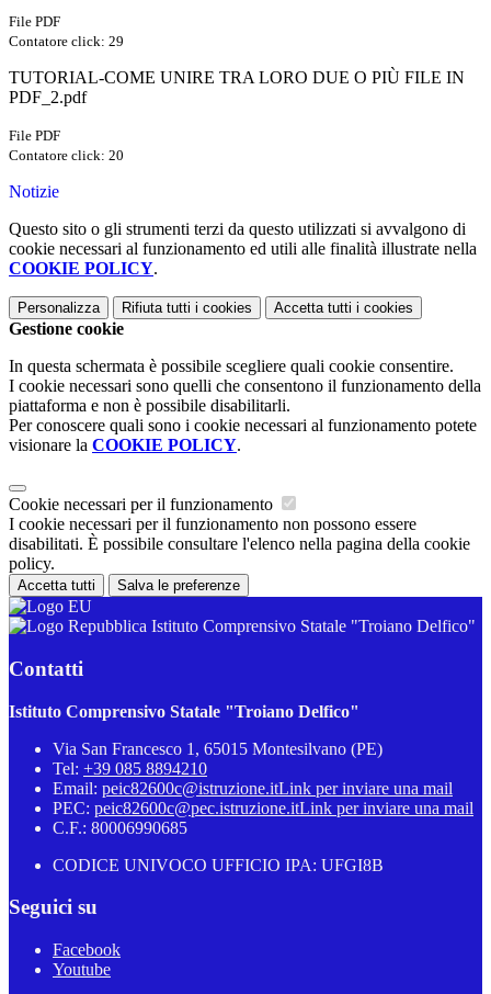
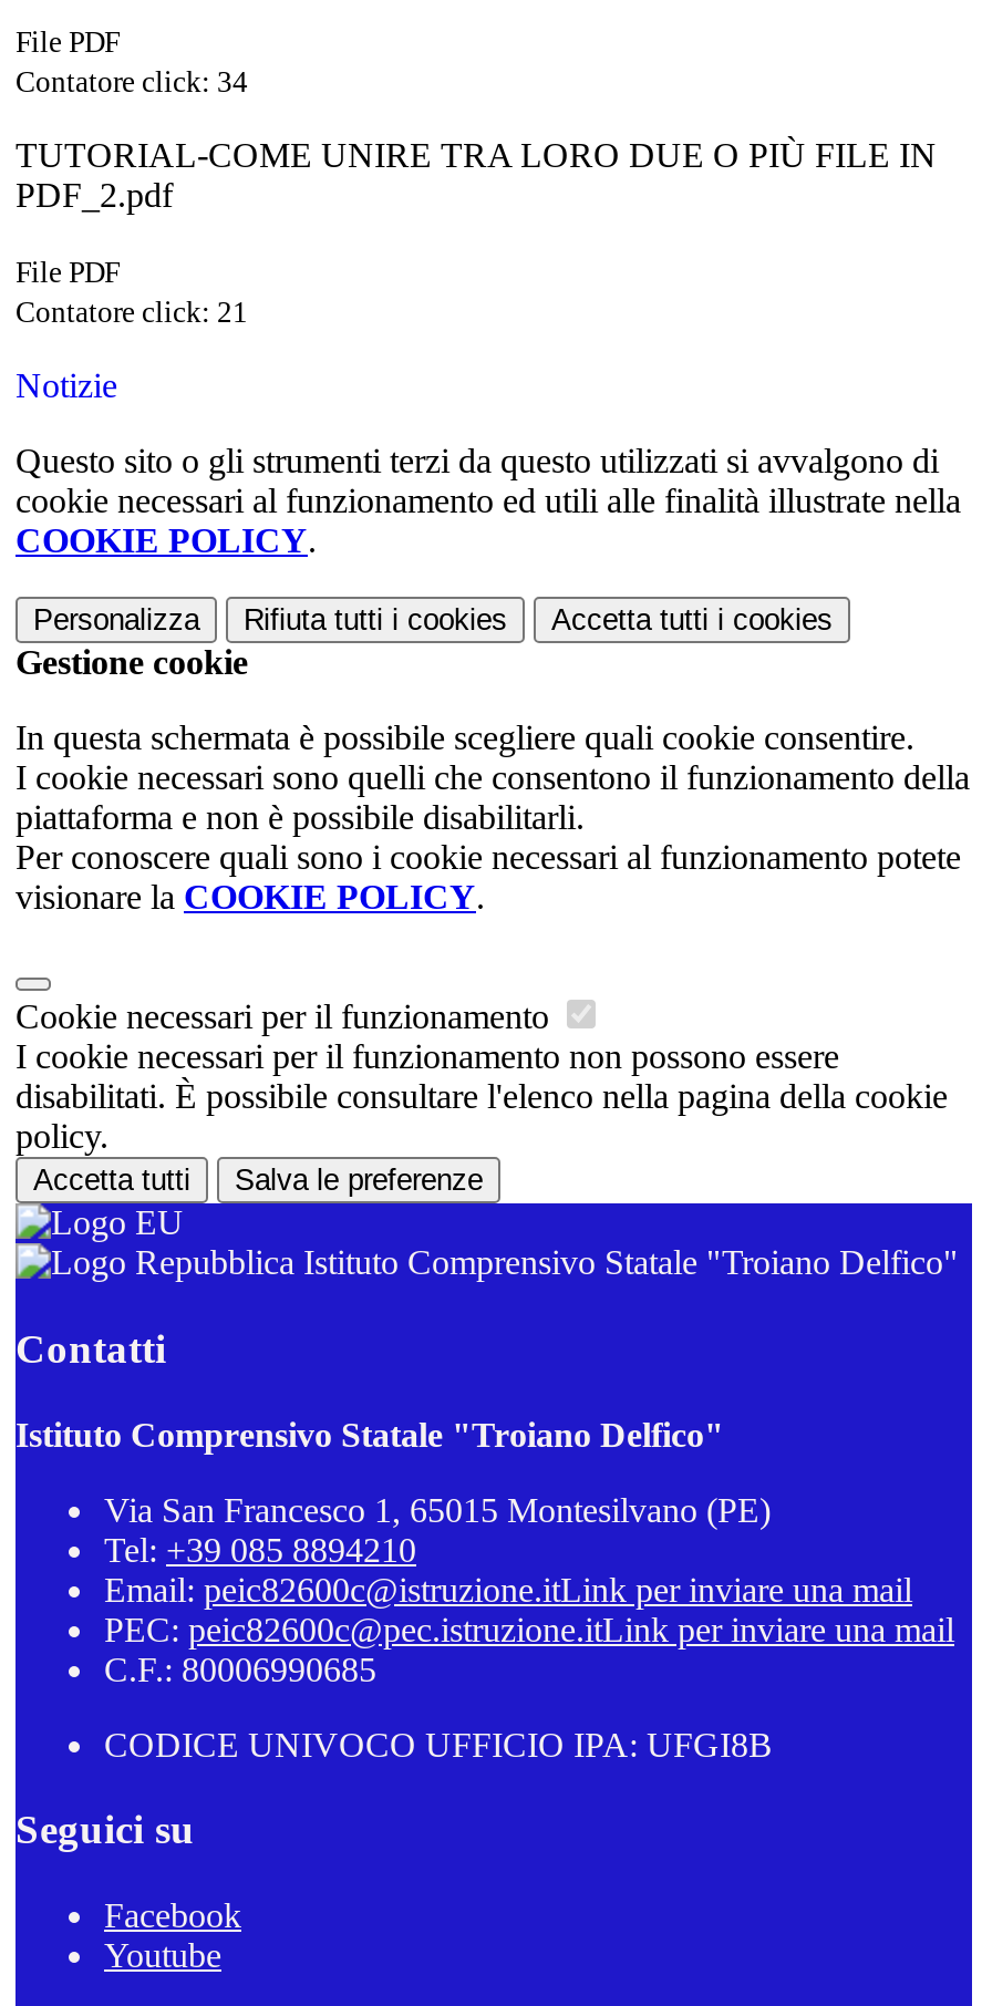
- Contatore click: 29
+ Contatore click: 34

- Contatore click: 20
+ Contatore click: 21
